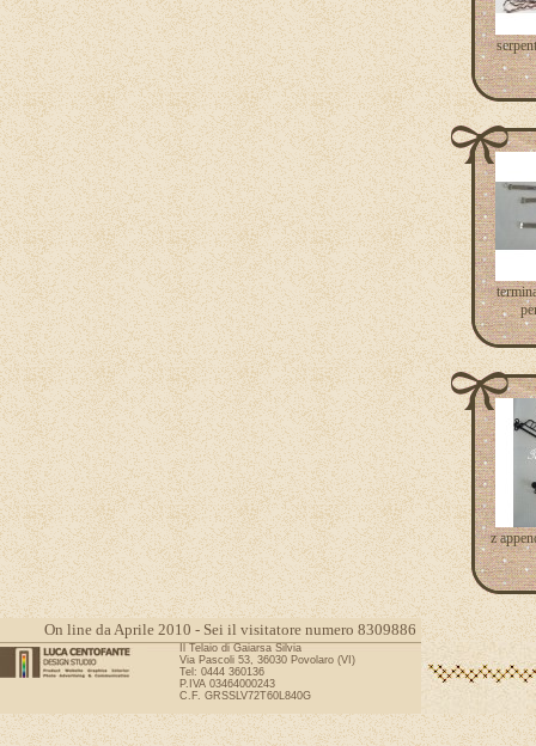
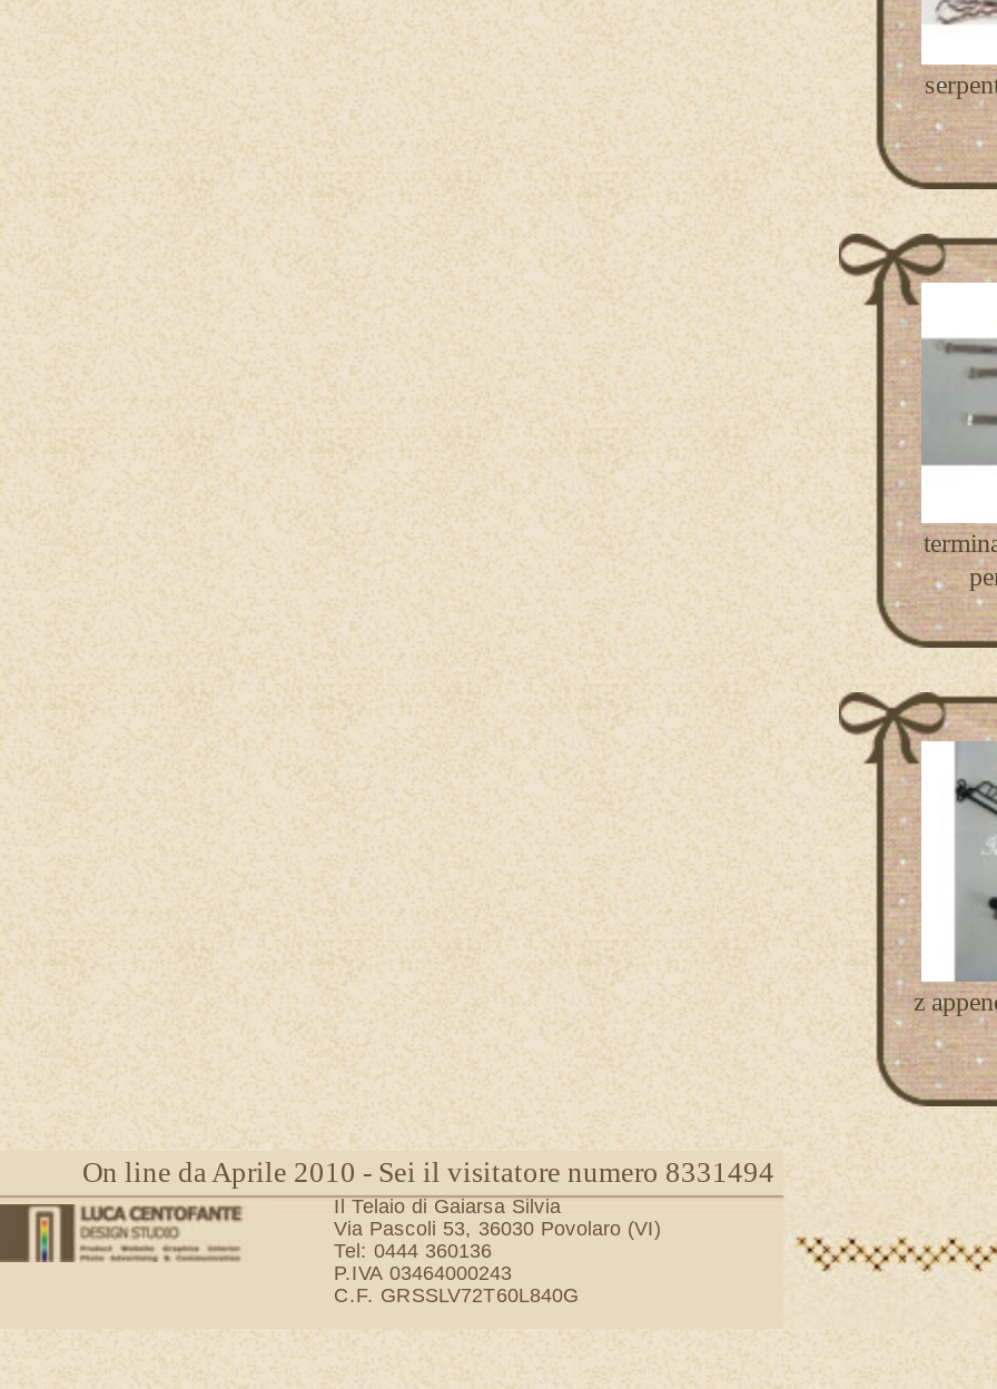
- On line da Aprile 2010 - Sei il visitatore numero 8309886
+ On line da Aprile 2010 - Sei il visitatore numero 8331494
